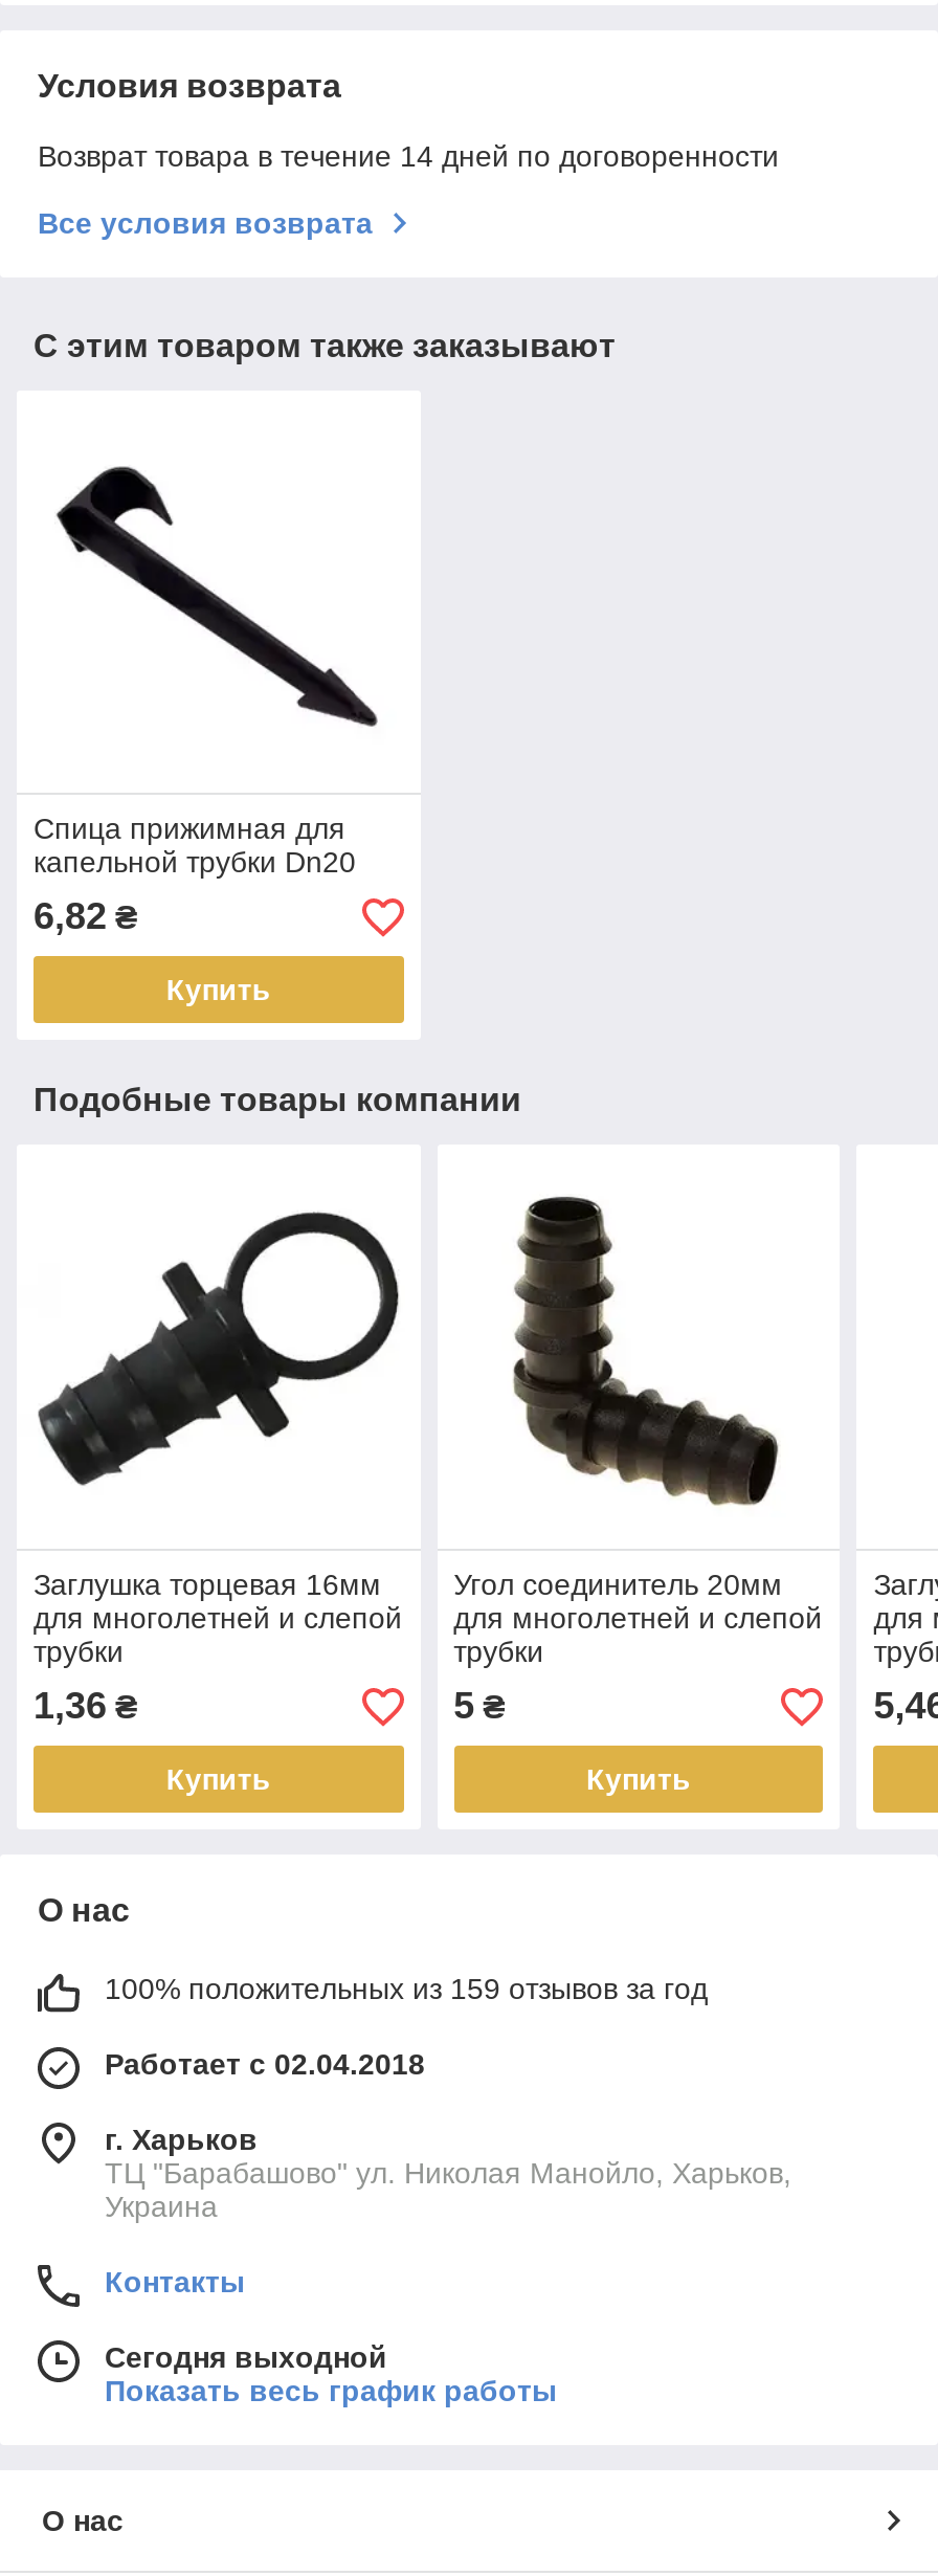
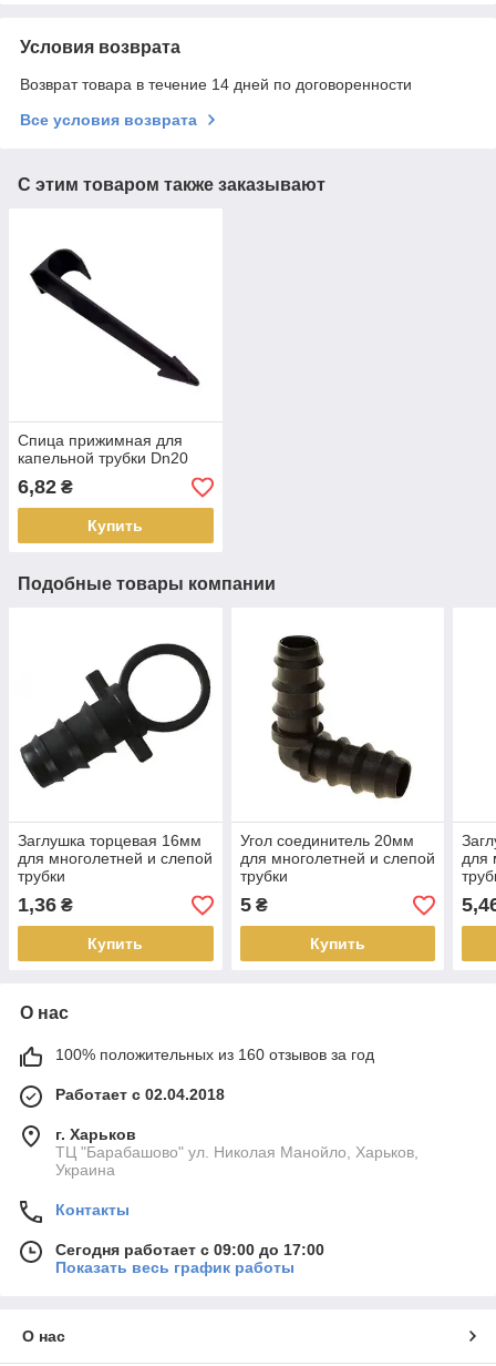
- 100% положительных из 159 отзывов за год
+ 100% положительных из 160 отзывов за год

- Сегодня выходной
+ Сегодня работает с 09:00 до 17:00
